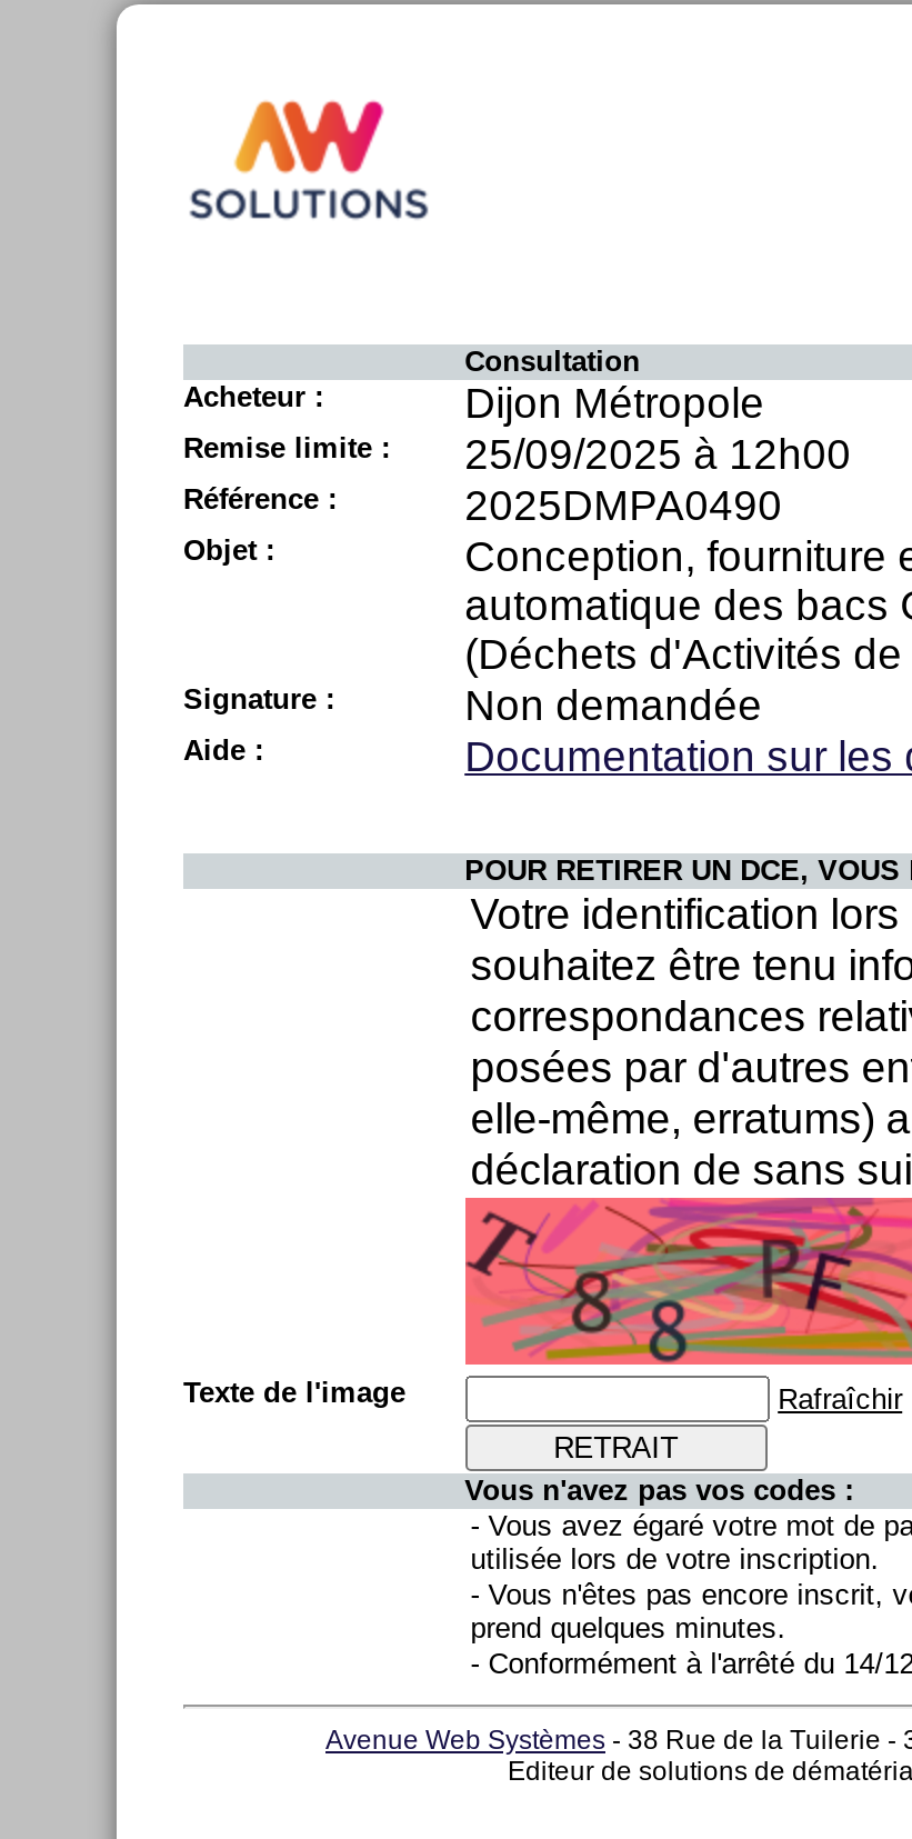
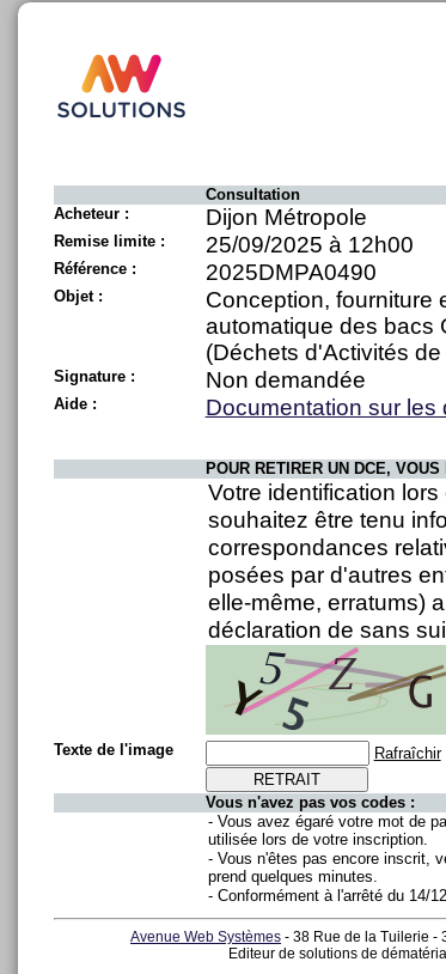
- [image]
+ [image]
